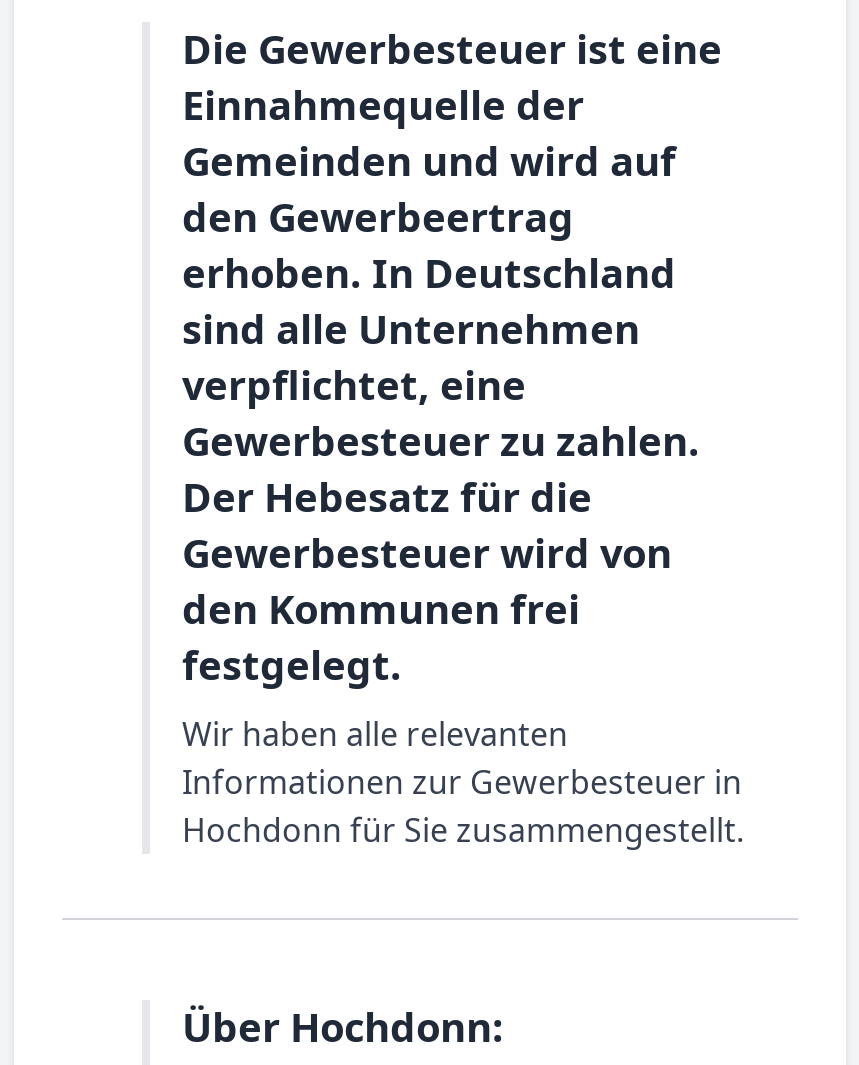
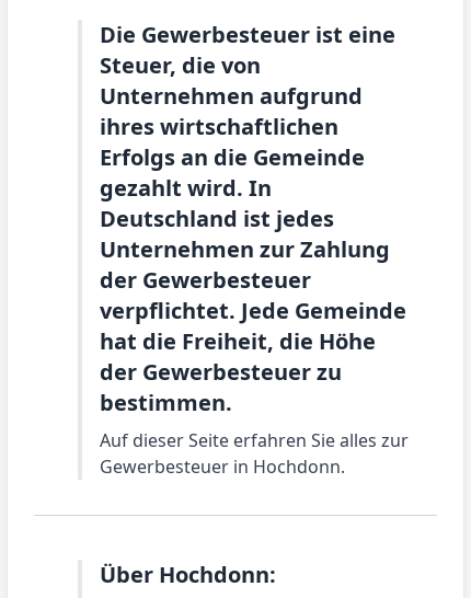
- Einnahmequelle der
- Gemeinden und wird auf
- den Gewerbeertrag
- erhoben. In Deutschland
- sind alle Unternehmen
- verpflichtet, eine
- Gewerbesteuer zu zahlen.
- Der Hebesatz für die
- Gewerbesteuer wird von
- den Kommunen frei
- festgelegt.
- Wir haben alle relevanten
- Informationen zur Gewerbesteuer in
- Hochdonn für Sie zusammengestellt.
+ Steuer, die von
+ Unternehmen aufgrund
+ ihres wirtschaftlichen
+ Erfolgs an die Gemeinde
+ gezahlt wird. In
+ Deutschland ist jedes
+ Unternehmen zur Zahlung
+ der Gewerbesteuer
+ verpflichtet. Jede Gemeinde
+ hat die Freiheit, die Höhe
+ der Gewerbesteuer zu
+ bestimmen.
+ Auf dieser Seite erfahren Sie alles zur
+ Gewerbesteuer in Hochdonn.
